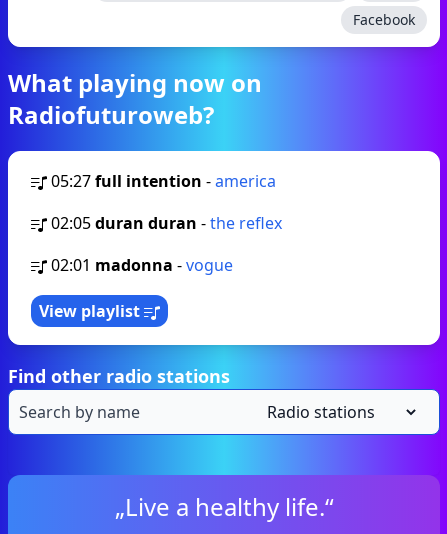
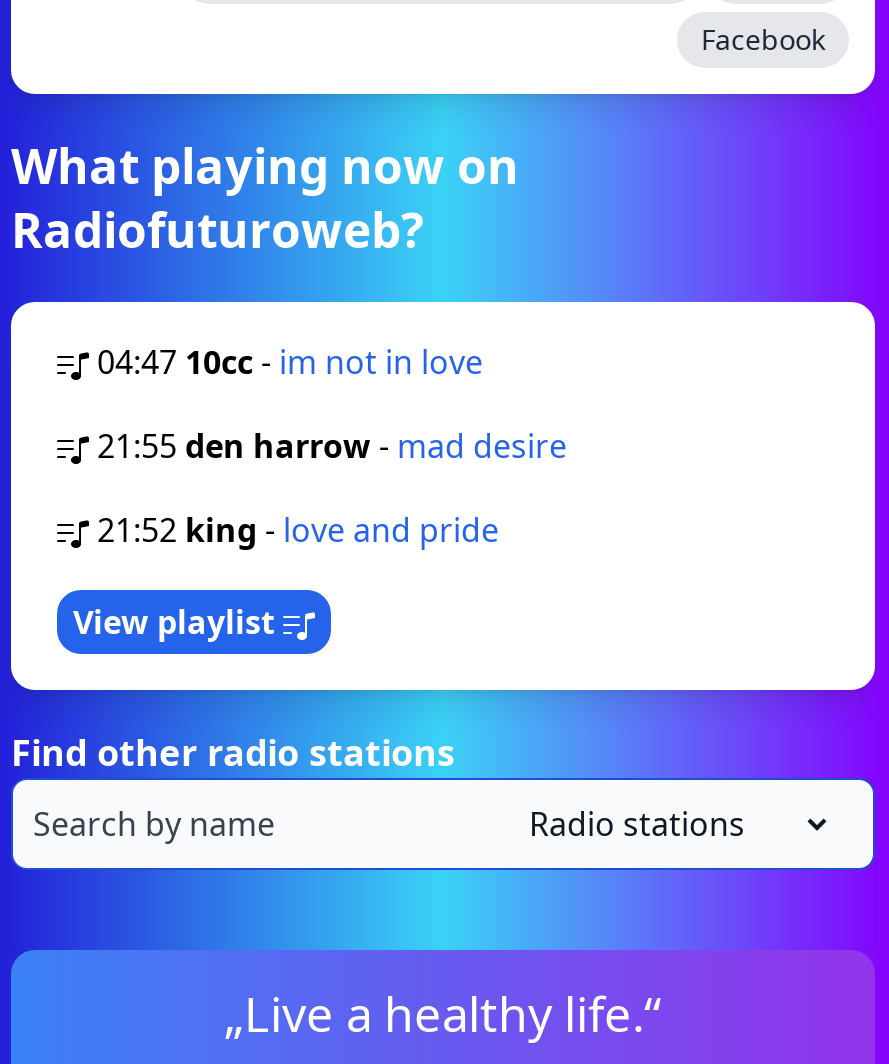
- 05:27 full intention - america
+ 04:47 10cc - im not in love

- 02:05 duran duran - the reflex
+ 21:55 den harrow - mad desire

- 02:01 madonna - vogue
+ 21:52 king - love and pride
